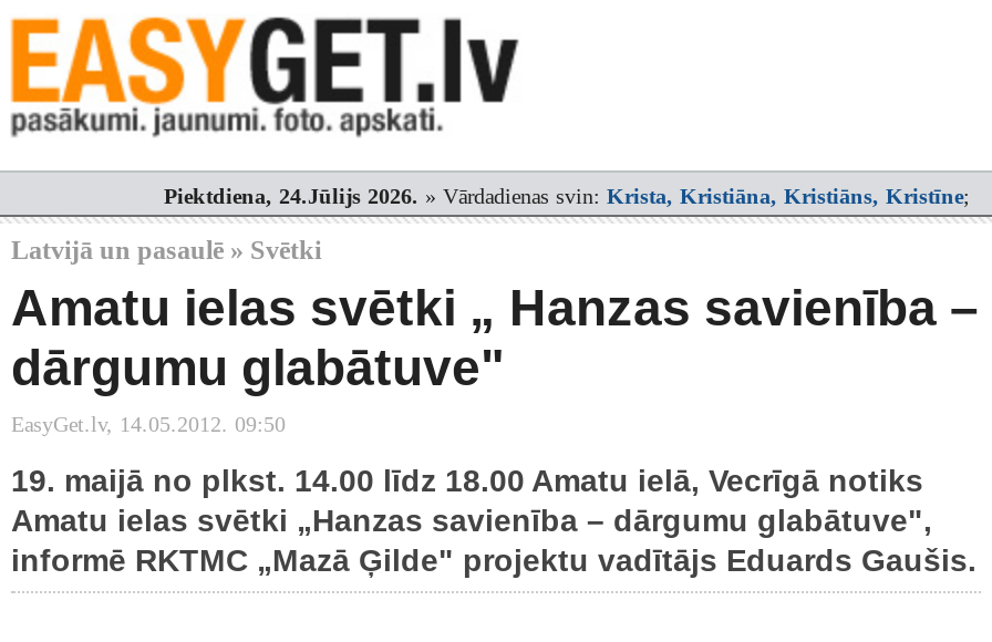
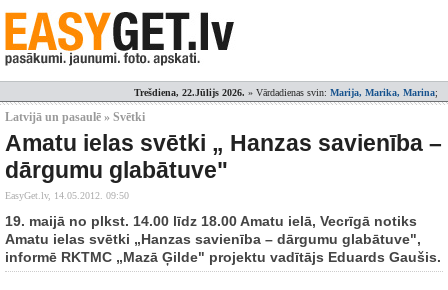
- Piektdiena, 24.Jūlijs 2026.» Vārdadienas svin: Krista, Kristiāna, Kristiāns, Kristīne;
+ Trešdiena, 22.Jūlijs 2026.» Vārdadienas svin: Marija, Marika, Marina;
